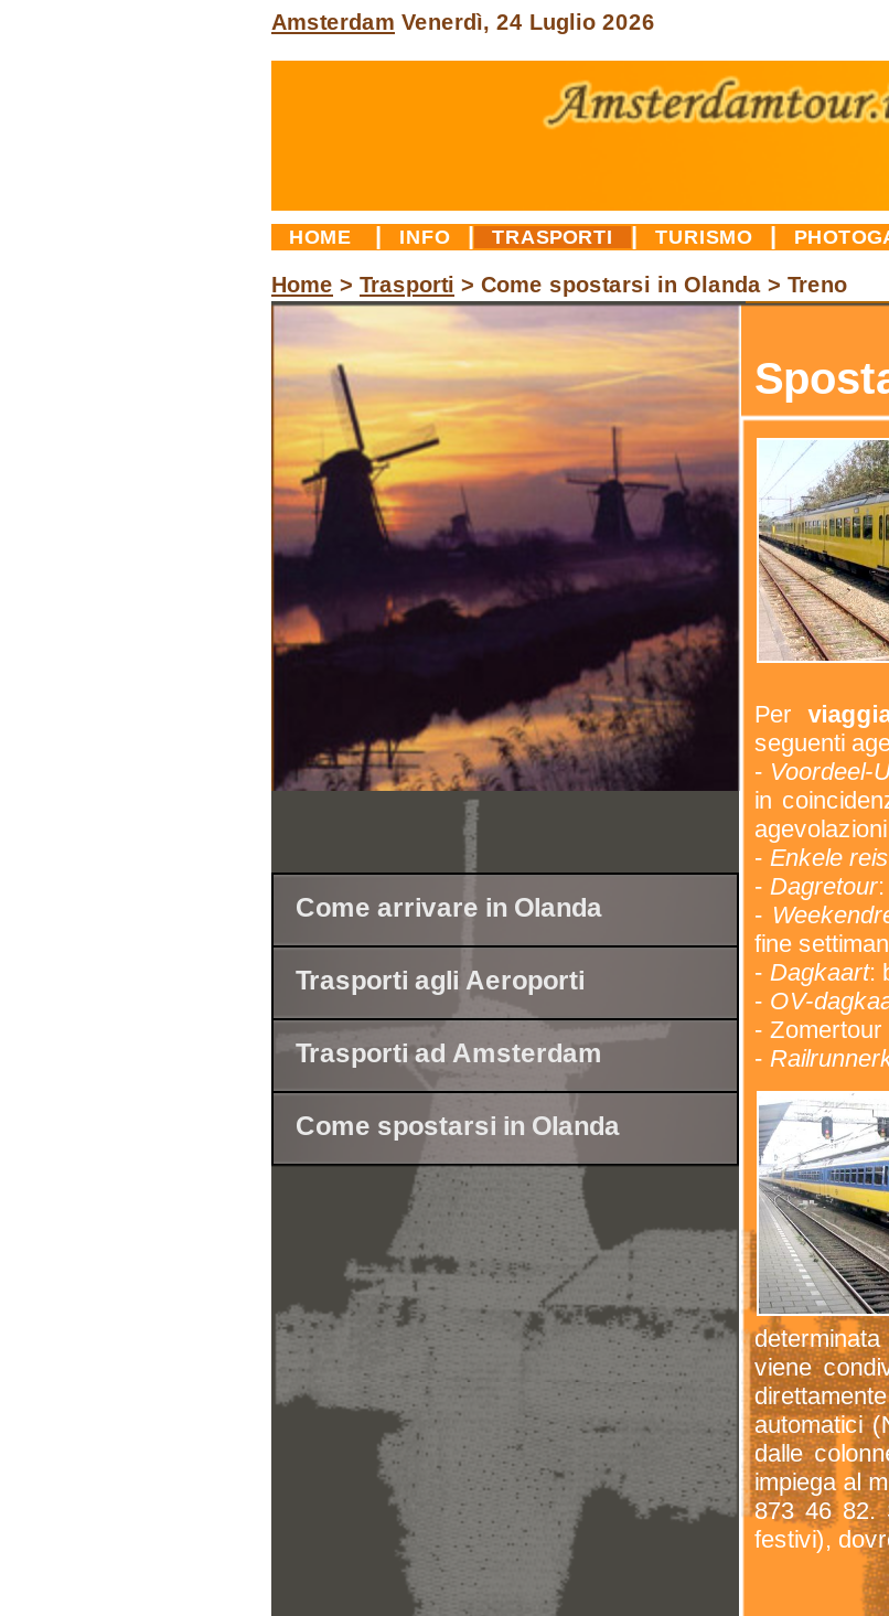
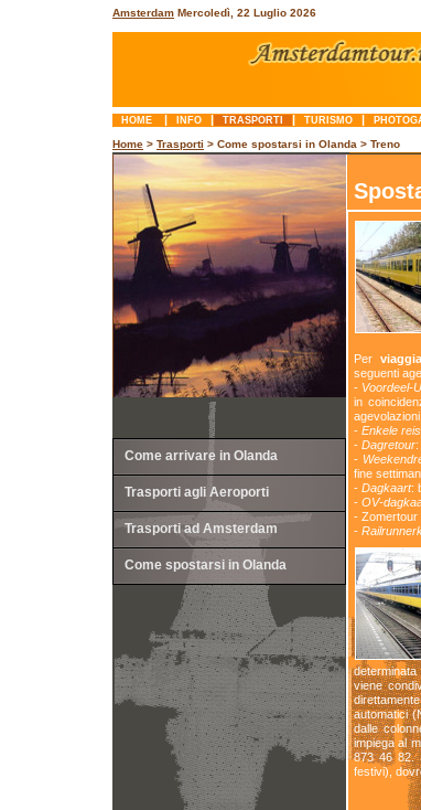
- Amsterdam Venerdì, 24 Luglio 2026
+ Amsterdam Mercoledì, 22 Luglio 2026
